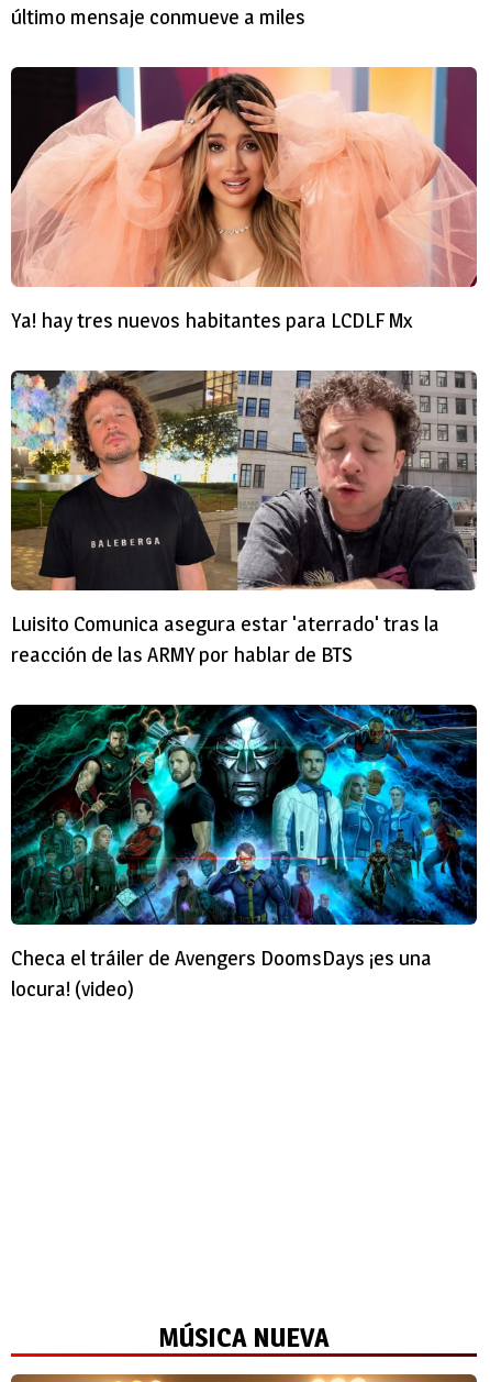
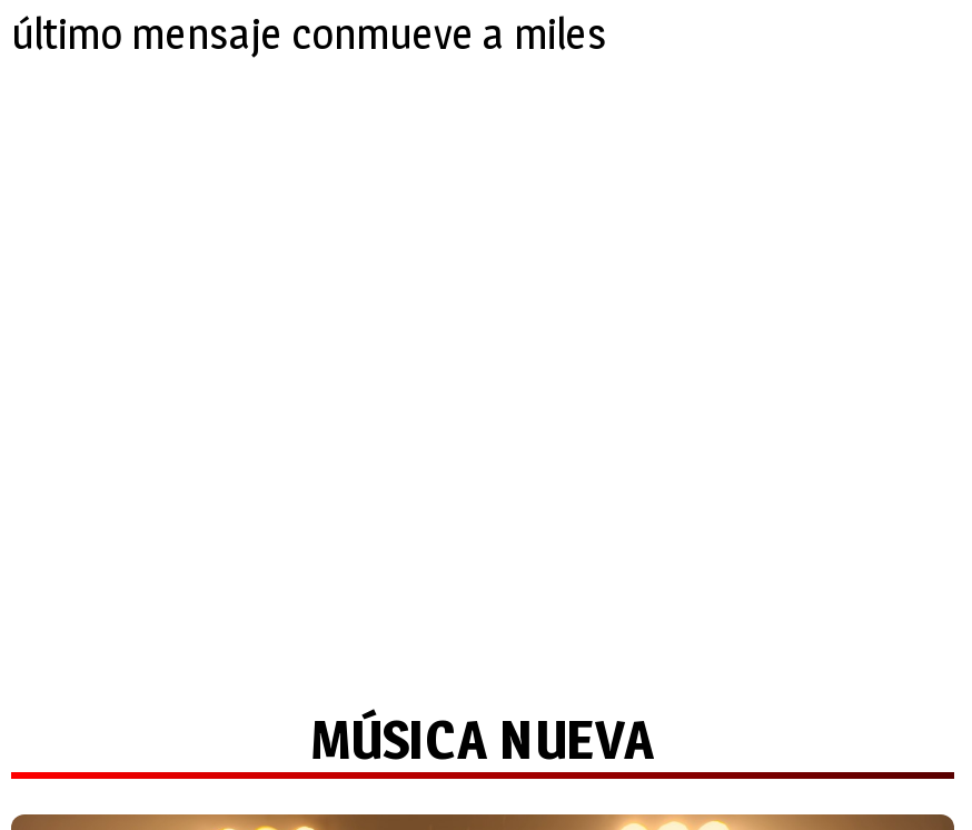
- [image]
- Ya! hay tres nuevos habitantes para LCDLF Mx

- [image]
- Luisito Comunica asegura estar 'aterrado' tras la
- reacción de las ARMY por hablar de BTS

- [image]
- Checa el tráiler de Avengers DoomsDays ¡es una
- locura! (video)
